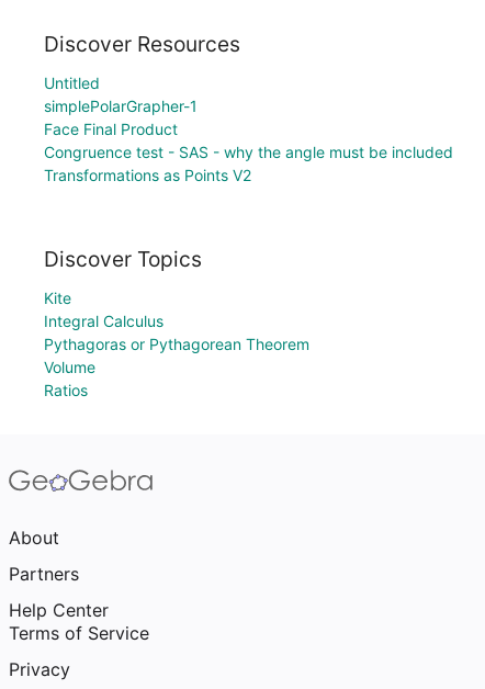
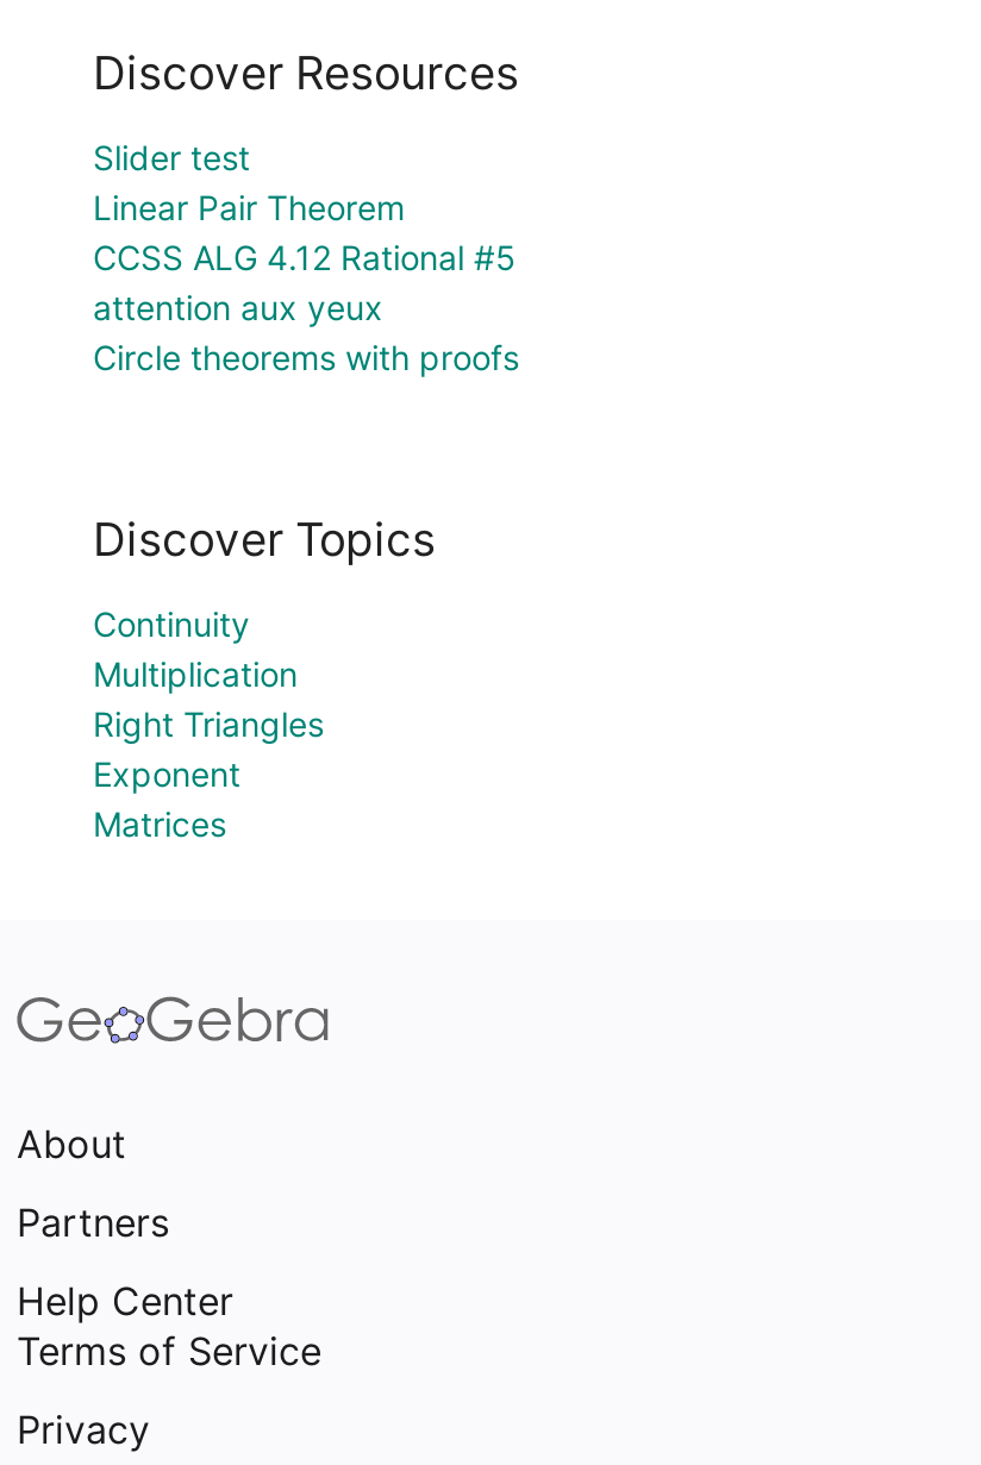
- Untitled
- simplePolarGrapher-1
- Face Final Product
- Congruence test - SAS - why the angle must be included
- Transformations as Points V2
+ Slider test
+ Linear Pair Theorem
+ CCSS ALG 4.12 Rational #5
+ attention aux yeux
+ Circle theorems with proofs

- Kite
- Integral Calculus
- Pythagoras or Pythagorean Theorem
- Volume
- Ratios
+ Continuity
+ Multiplication
+ Right Triangles
+ Exponent
+ Matrices
